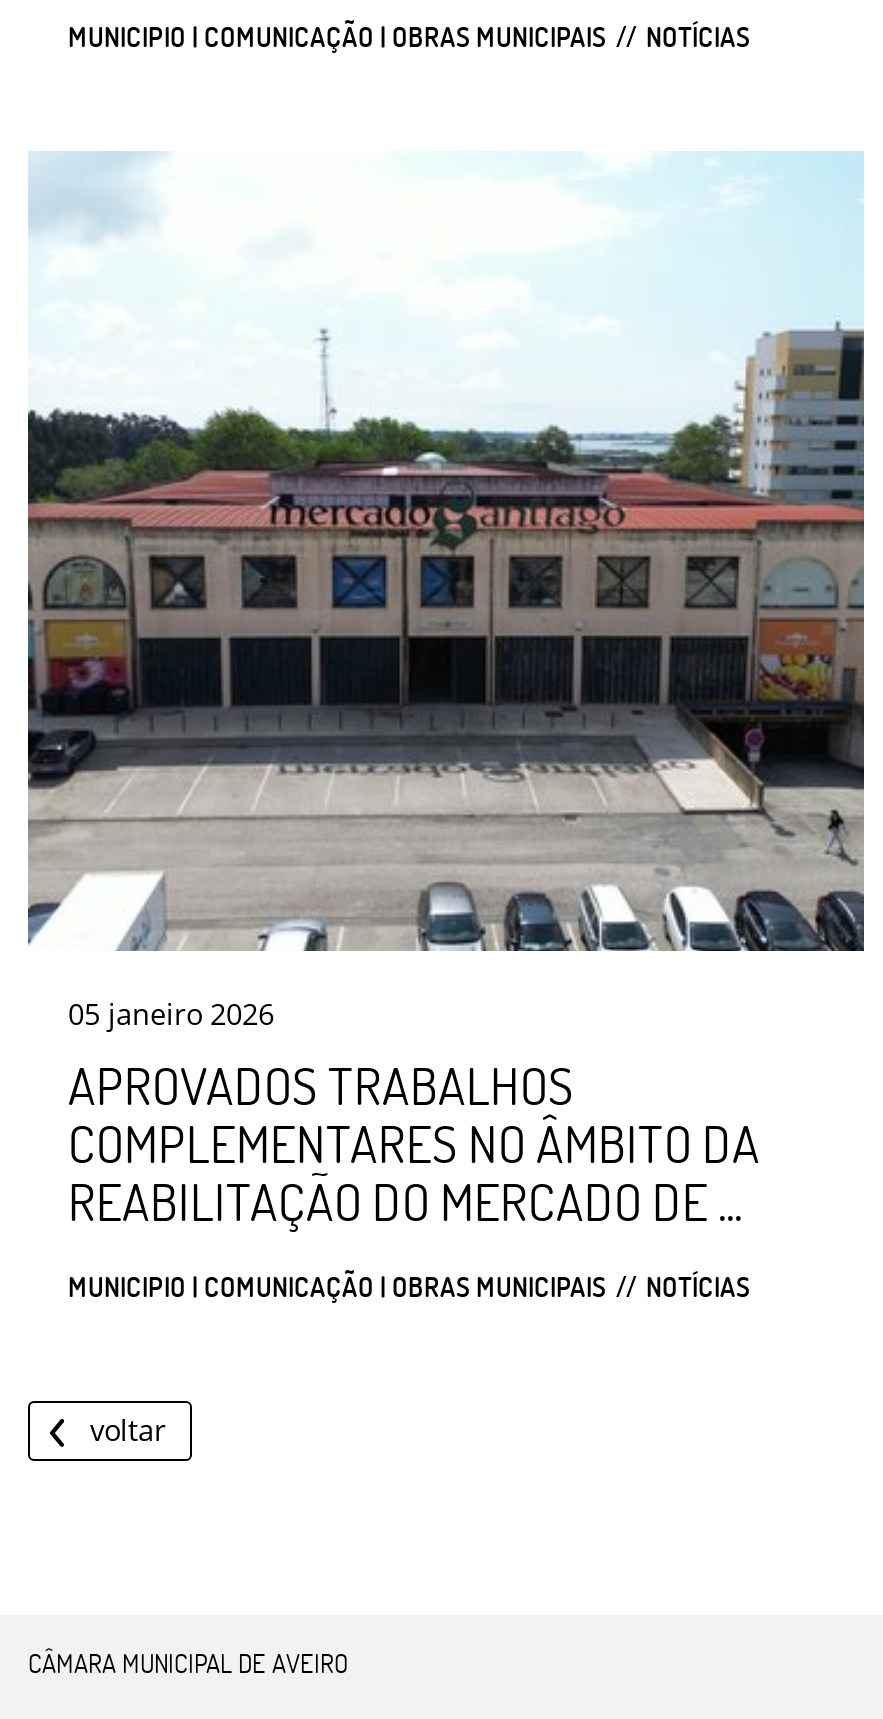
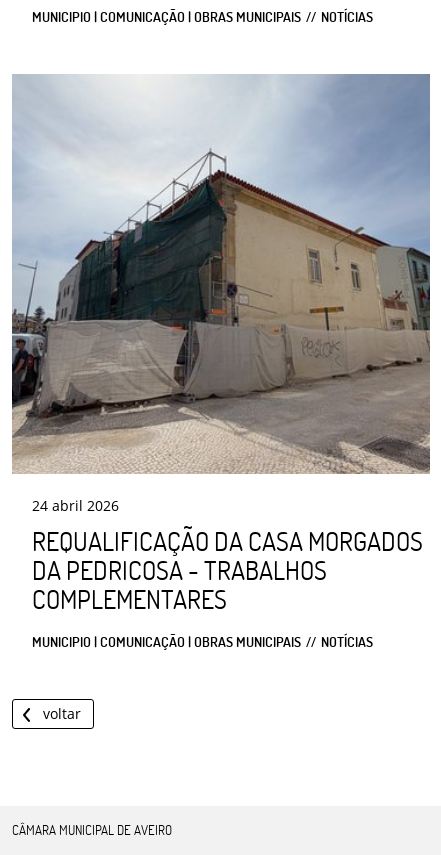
- [image]
- 05 janeiro 2026
- APROVADOS TRABALHOS
- COMPLEMENTARES NO ÂMBITO DA
- REABILITAÇÃO DO MERCADO DE ...
+ [image]
+ 24 abril 2026
+ REQUALIFICAÇÃO DA CASA MORGADOS
+ DA PEDRICOSA - TRABALHOS
+ COMPLEMENTARES
